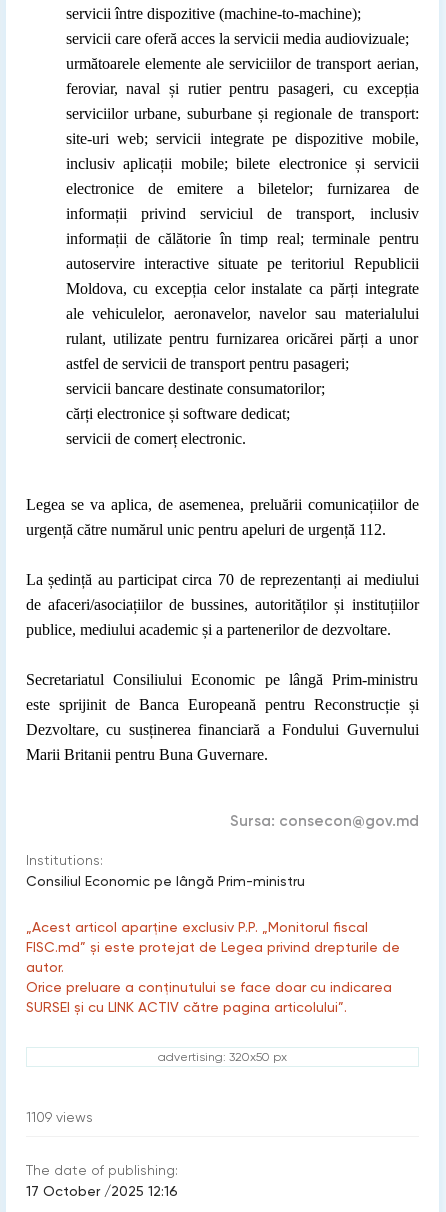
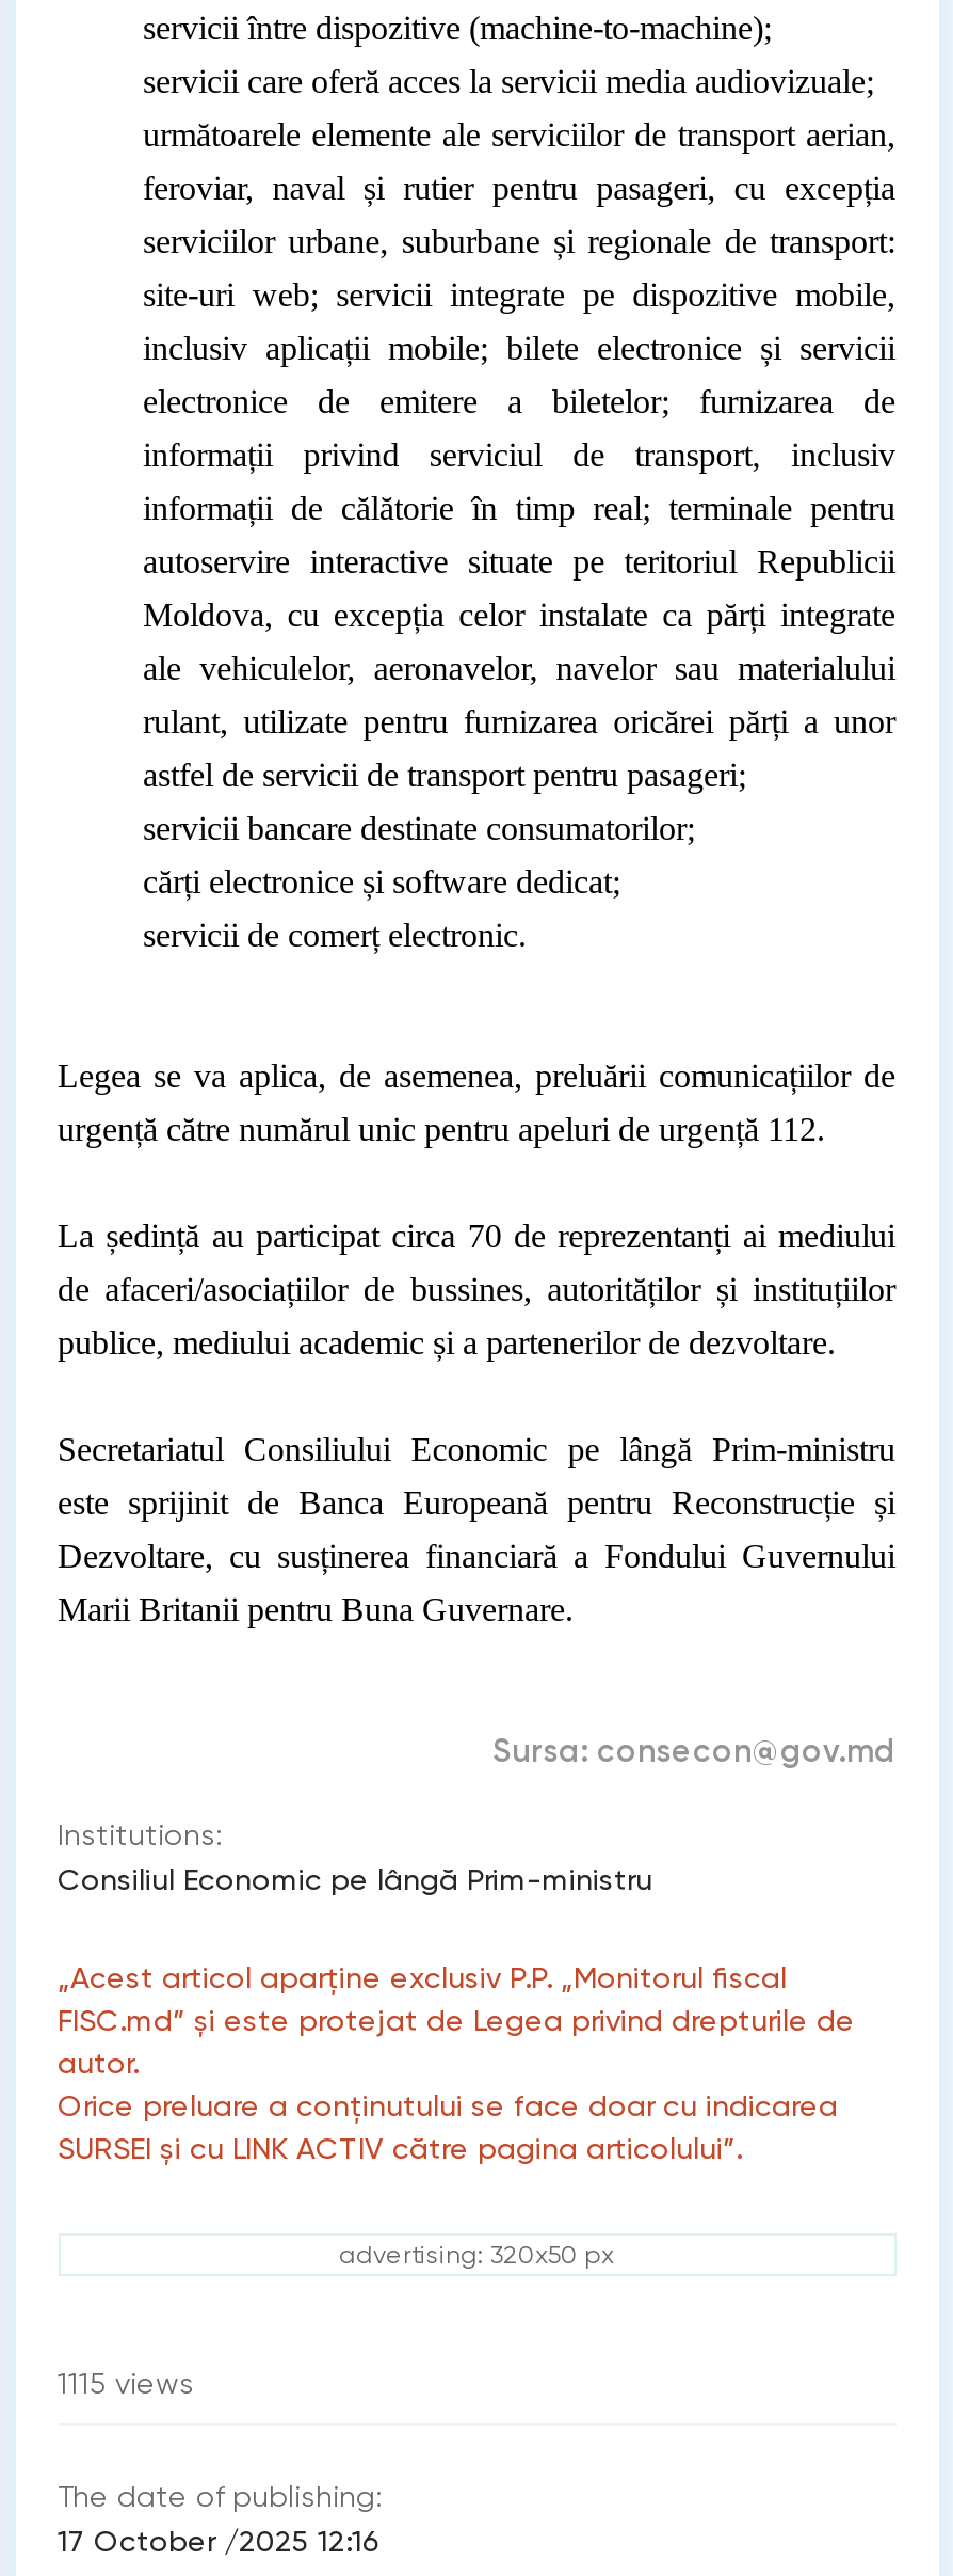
- 1109 views
+ 1115 views
